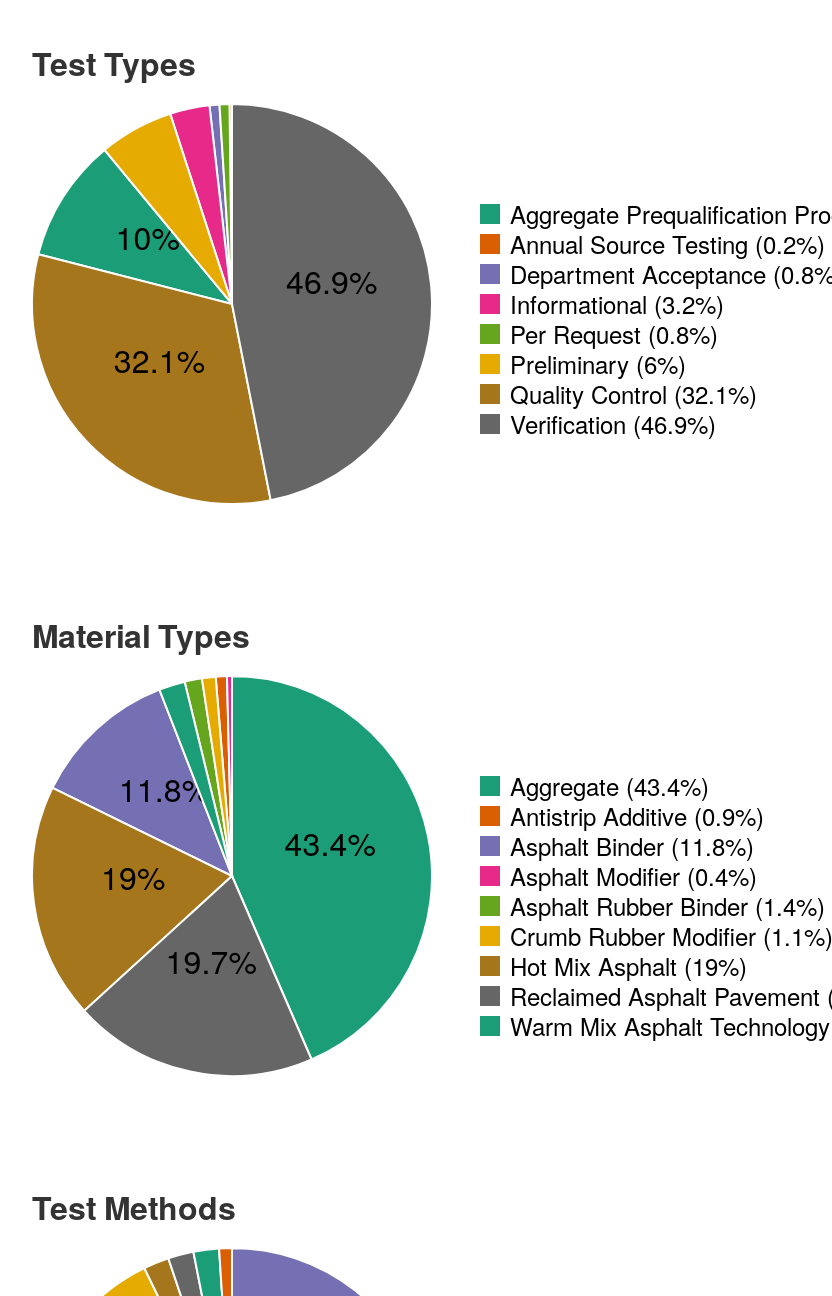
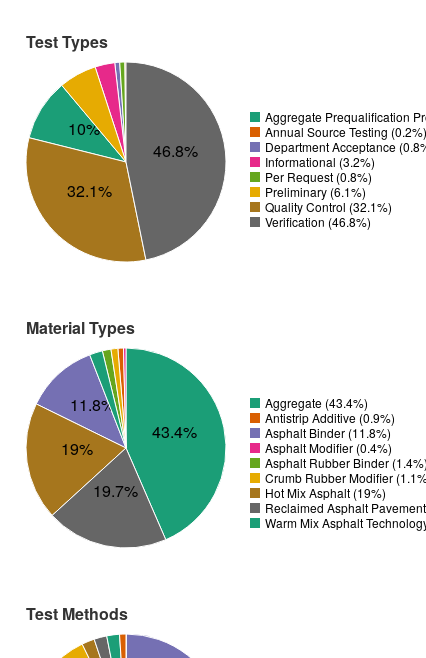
- 46.9%
+ 46.8%

- Preliminary (6%)
+ Preliminary (6.1%)

- Verification (46.9%)
+ Verification (46.8%)
